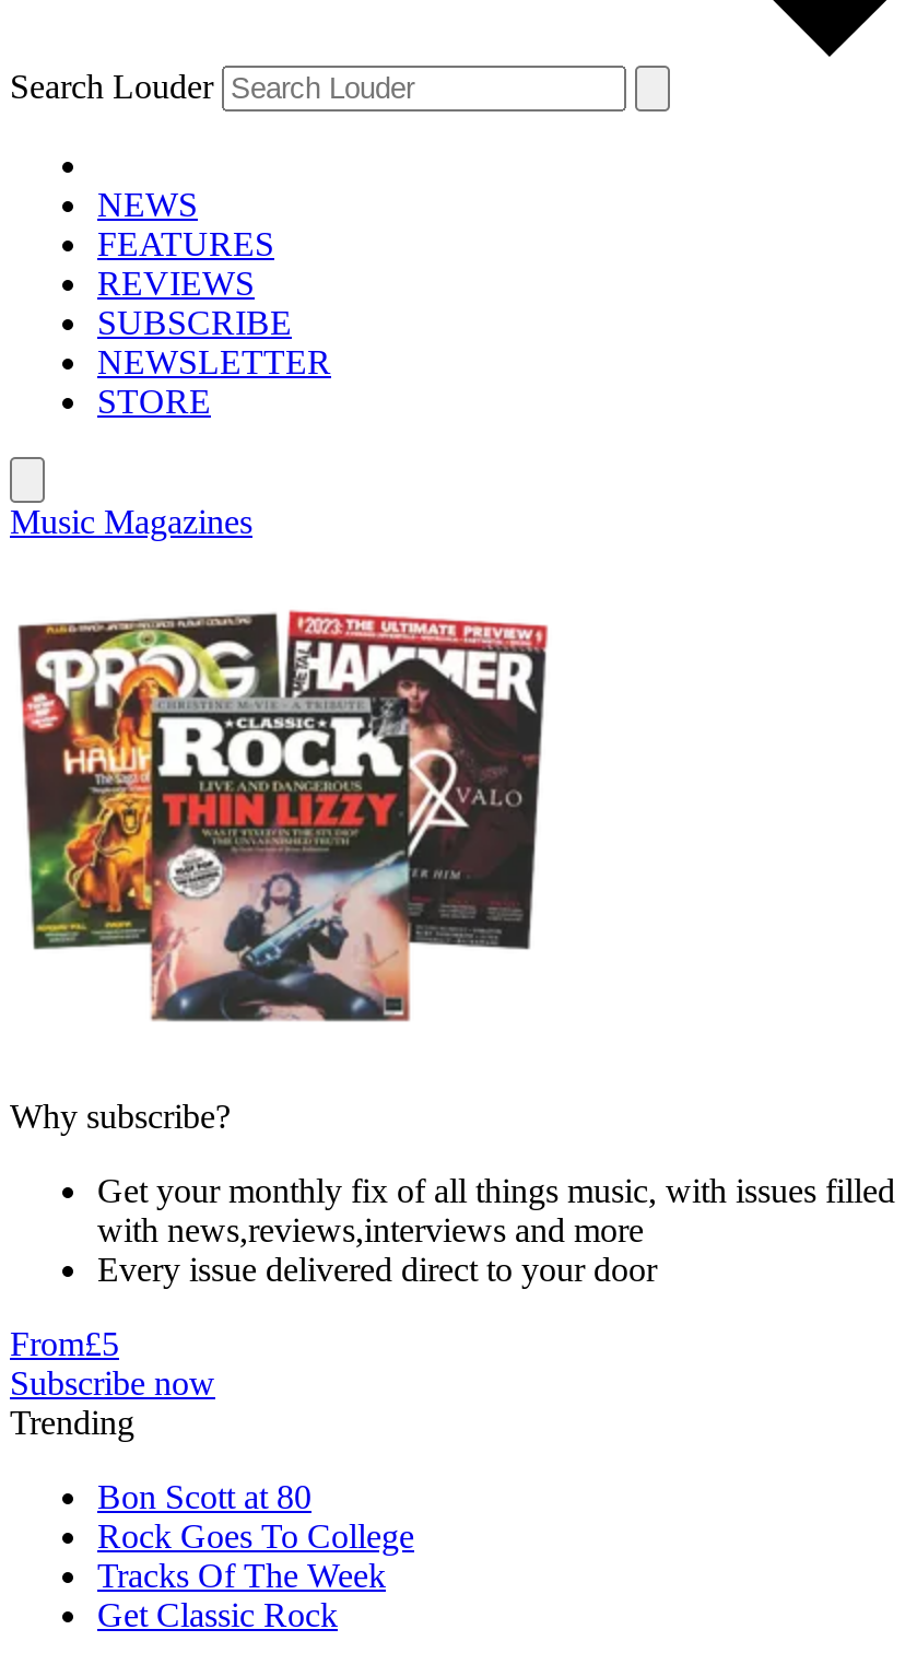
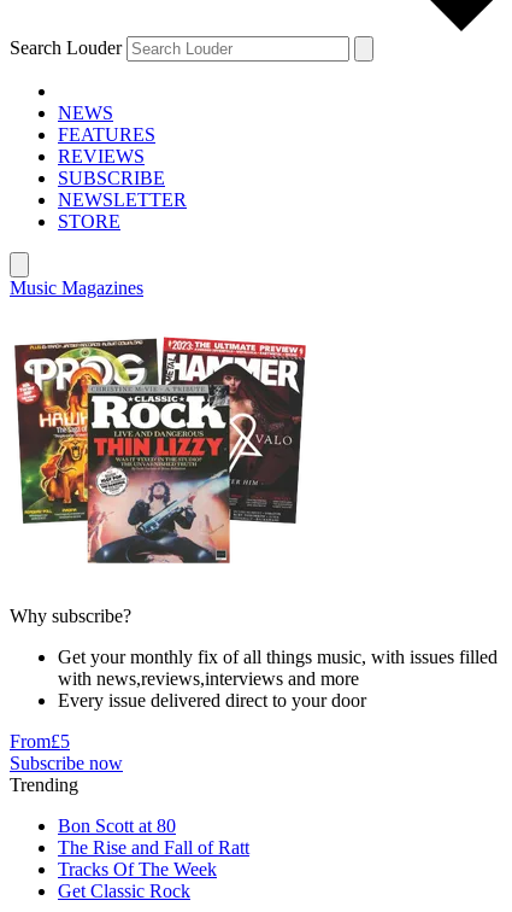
- Rock Goes To College
+ The Rise and Fall of Ratt
